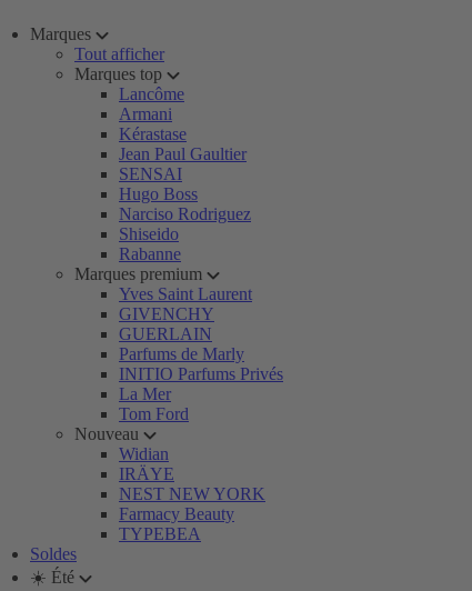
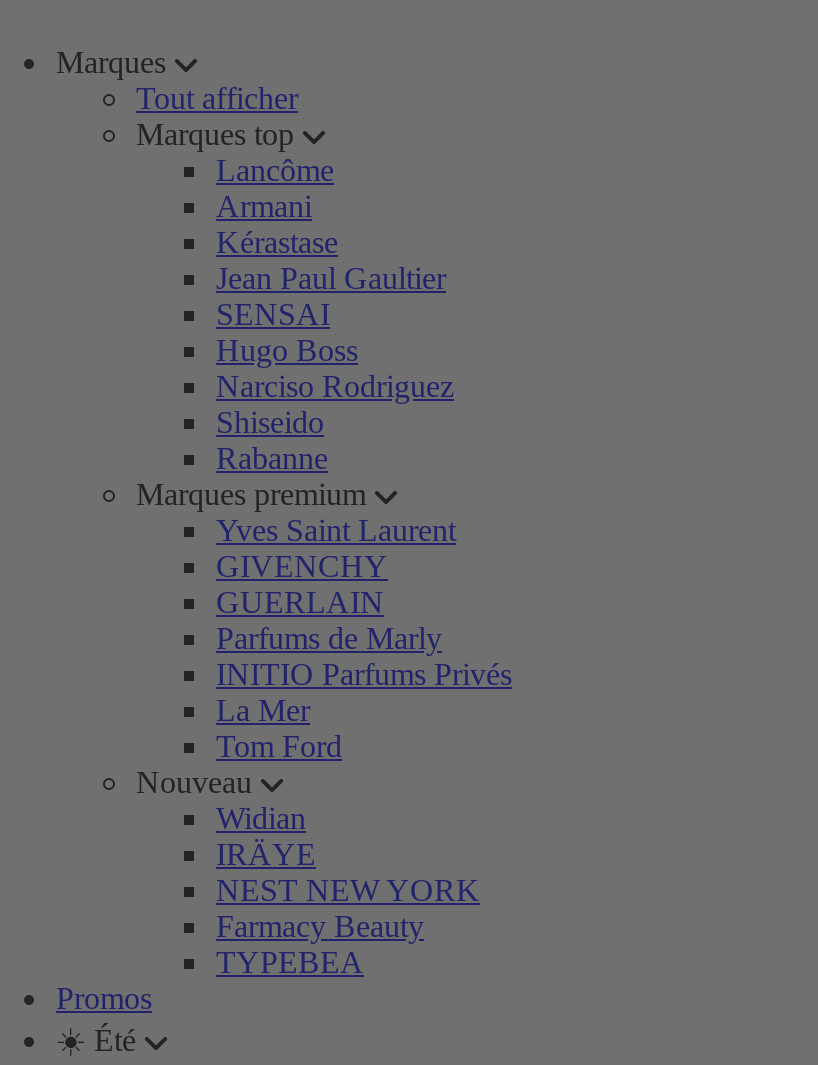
- Soldes
+ Promos
